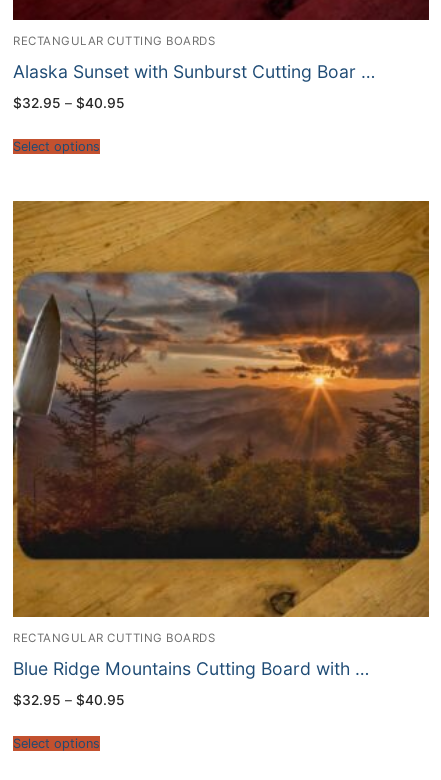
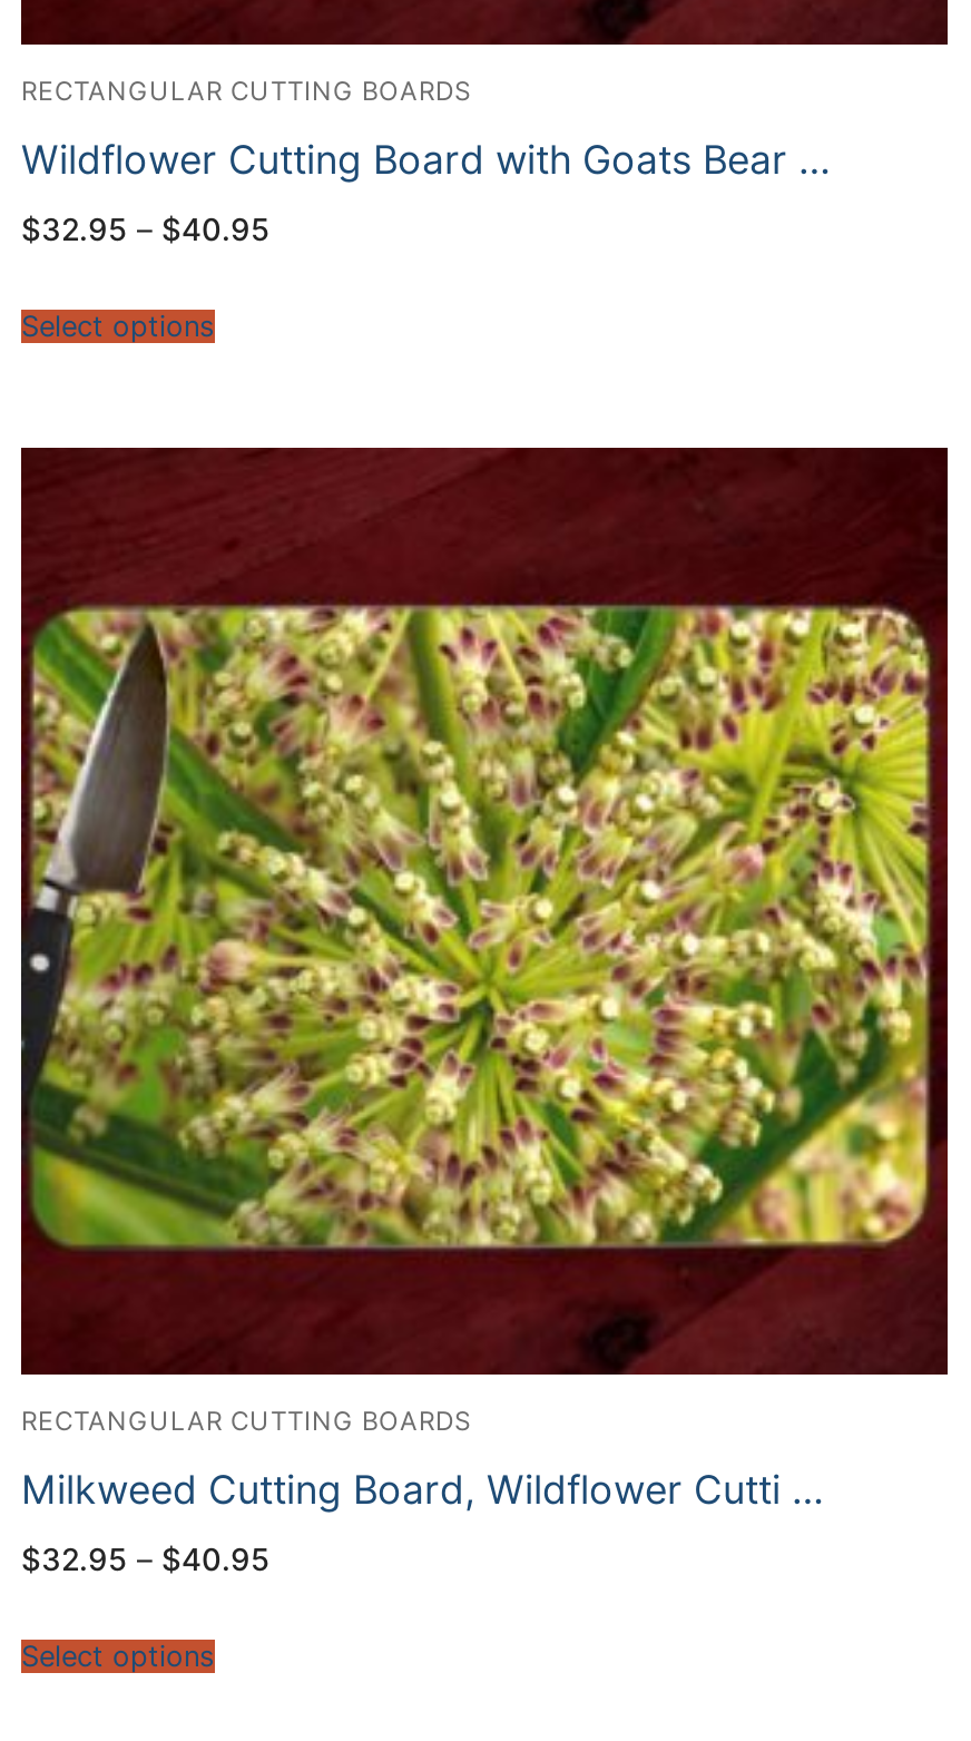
- Alaska Sunset with Sunburst Cutting Boar …
+ Wildflower Cutting Board with Goats Bear …

- [image]
- Blue Ridge Mountains Cutting Board with …
+ [image]
+ Milkweed Cutting Board, Wildflower Cutti …
